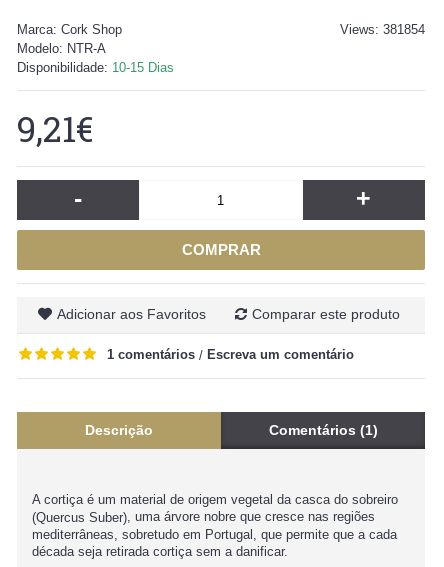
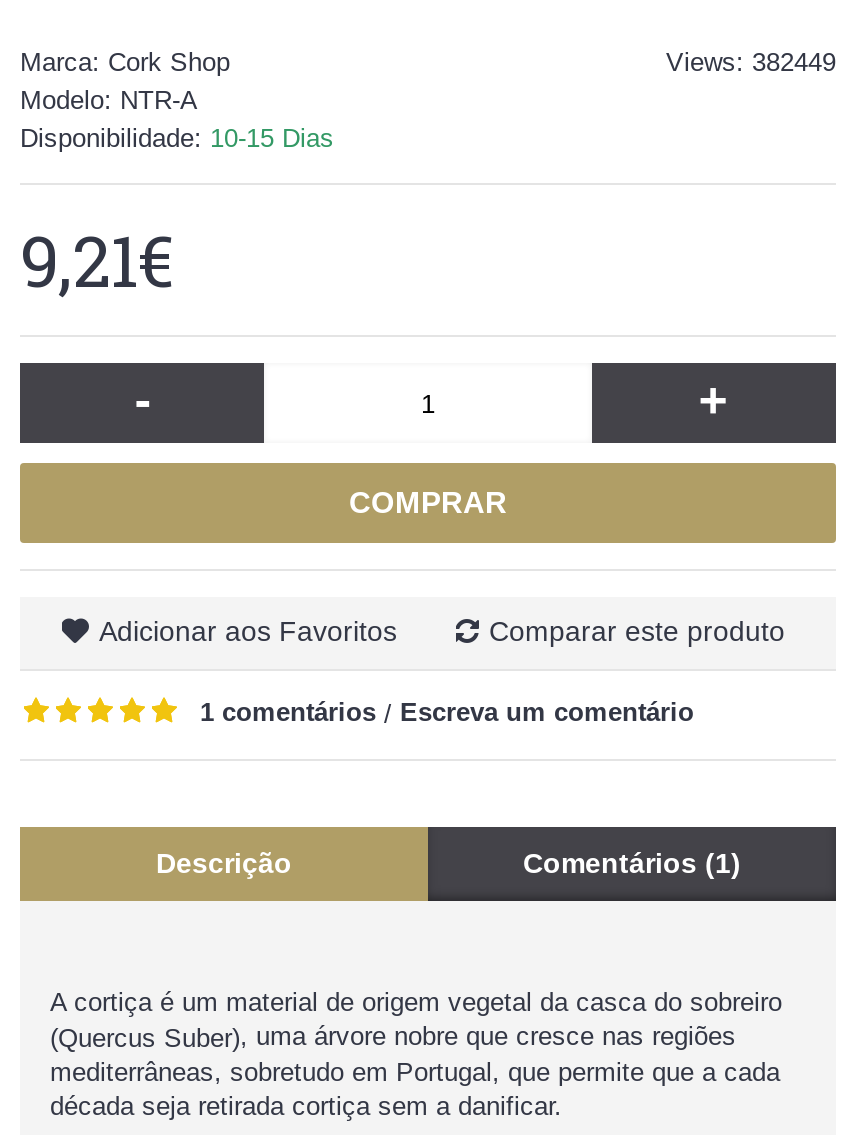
- Views: 381854
+ Views: 382449
